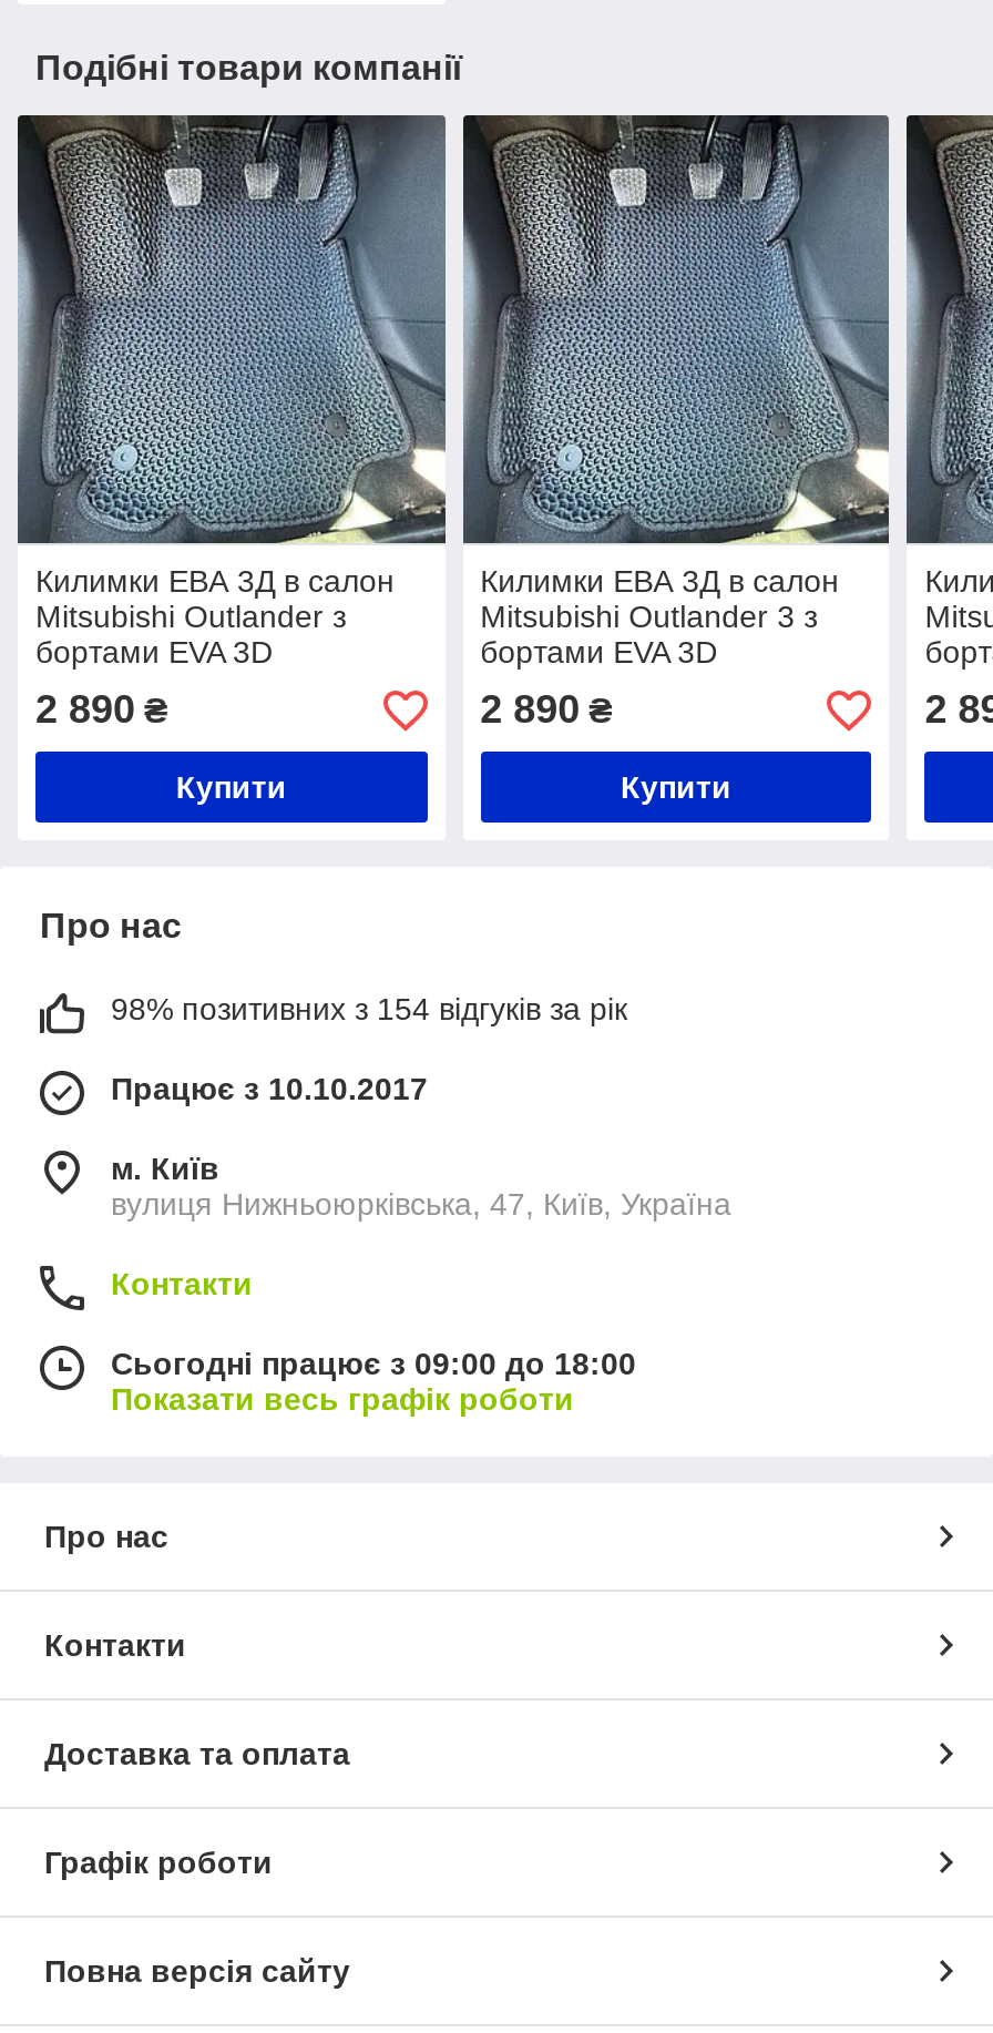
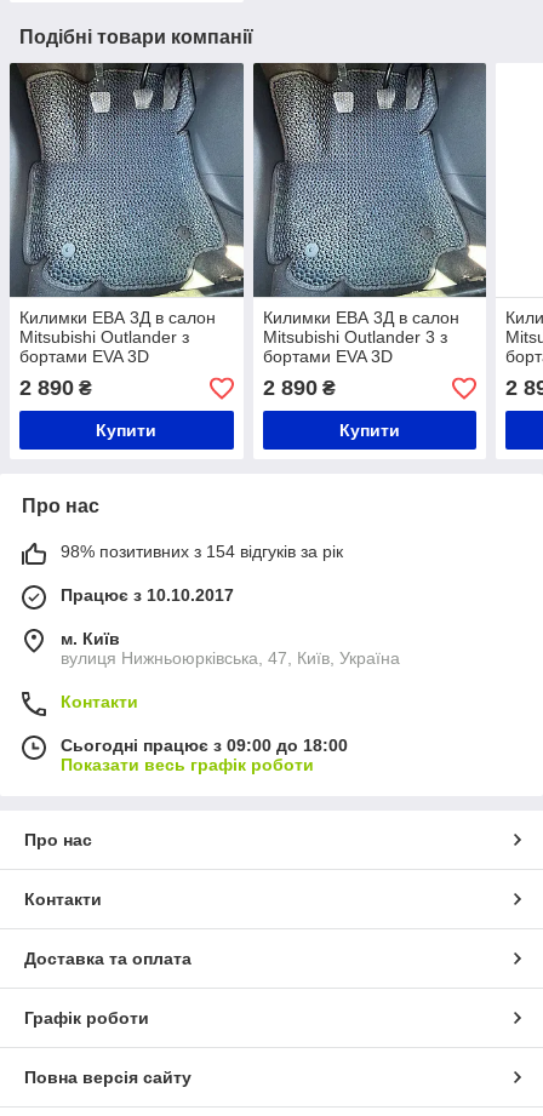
- [image]
